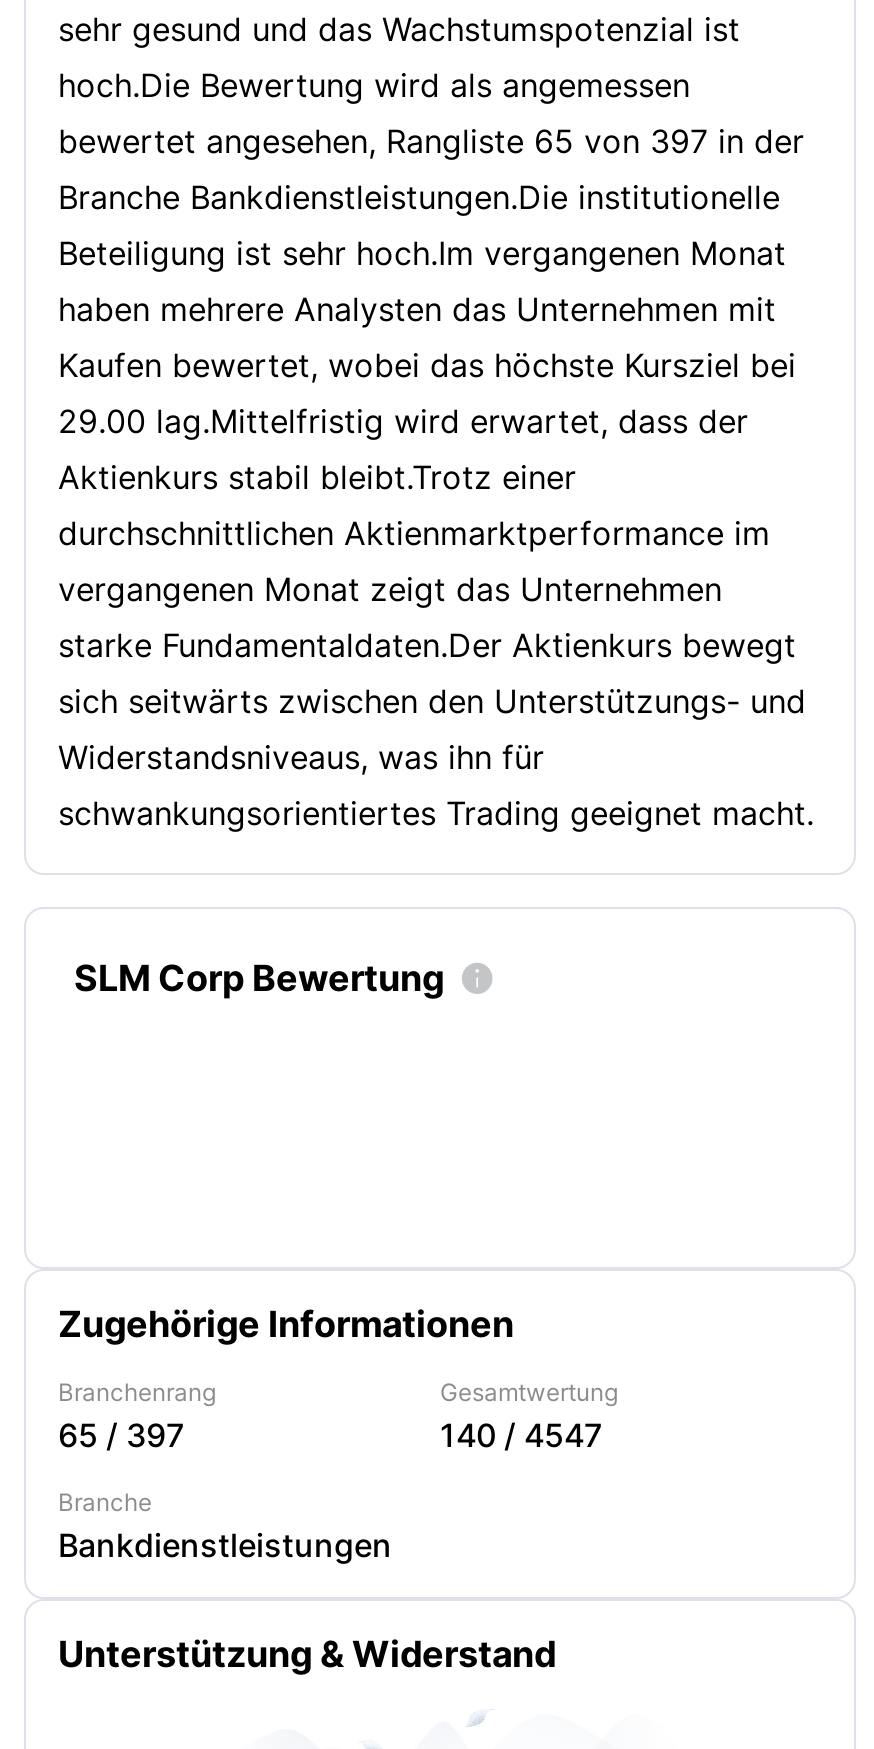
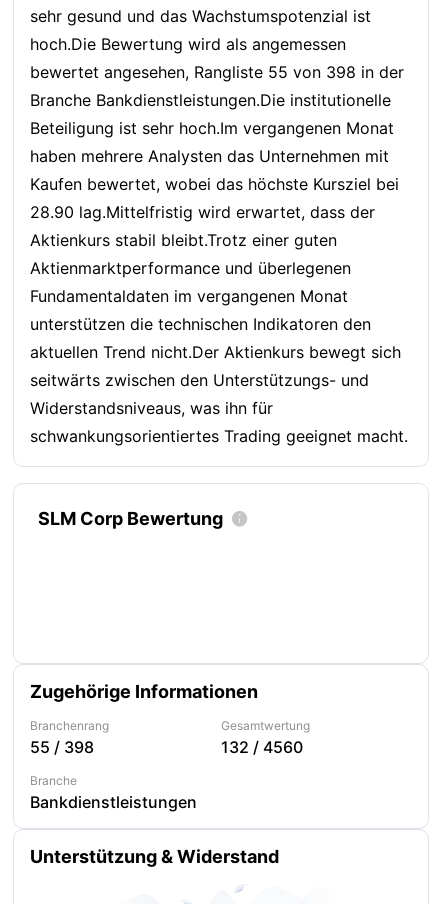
- bewertet angesehen, Rangliste 65 von 397 in der
+ bewertet angesehen, Rangliste 55 von 398 in der

- 29.00 lag.Mittelfristig wird erwartet, dass der
- Aktienkurs stabil bleibt.Trotz einer
- durchschnittlichen Aktienmarktperformance im
- vergangenen Monat zeigt das Unternehmen
- starke Fundamentaldaten.Der Aktienkurs bewegt
- sich seitwärts zwischen den Unterstützungs- und
+ 28.90 lag.Mittelfristig wird erwartet, dass der
+ Aktienkurs stabil bleibt.Trotz einer guten
+ Aktienmarktperformance und überlegenen
+ Fundamentaldaten im vergangenen Monat
+ unterstützen die technischen Indikatoren den
+ aktuellen Trend nicht.Der Aktienkurs bewegt sich
+ seitwärts zwischen den Unterstützungs- und

- 65 / 397
+ 55 / 398

- 140 / 4547
+ 132 / 4560
